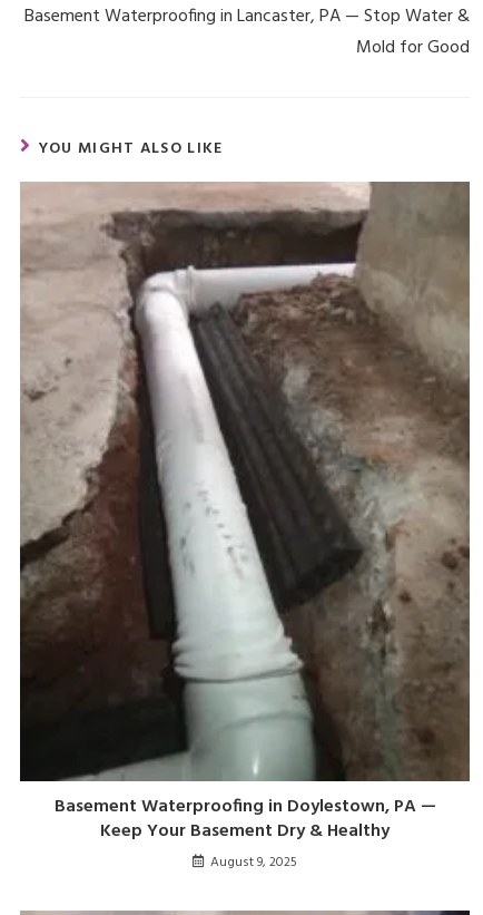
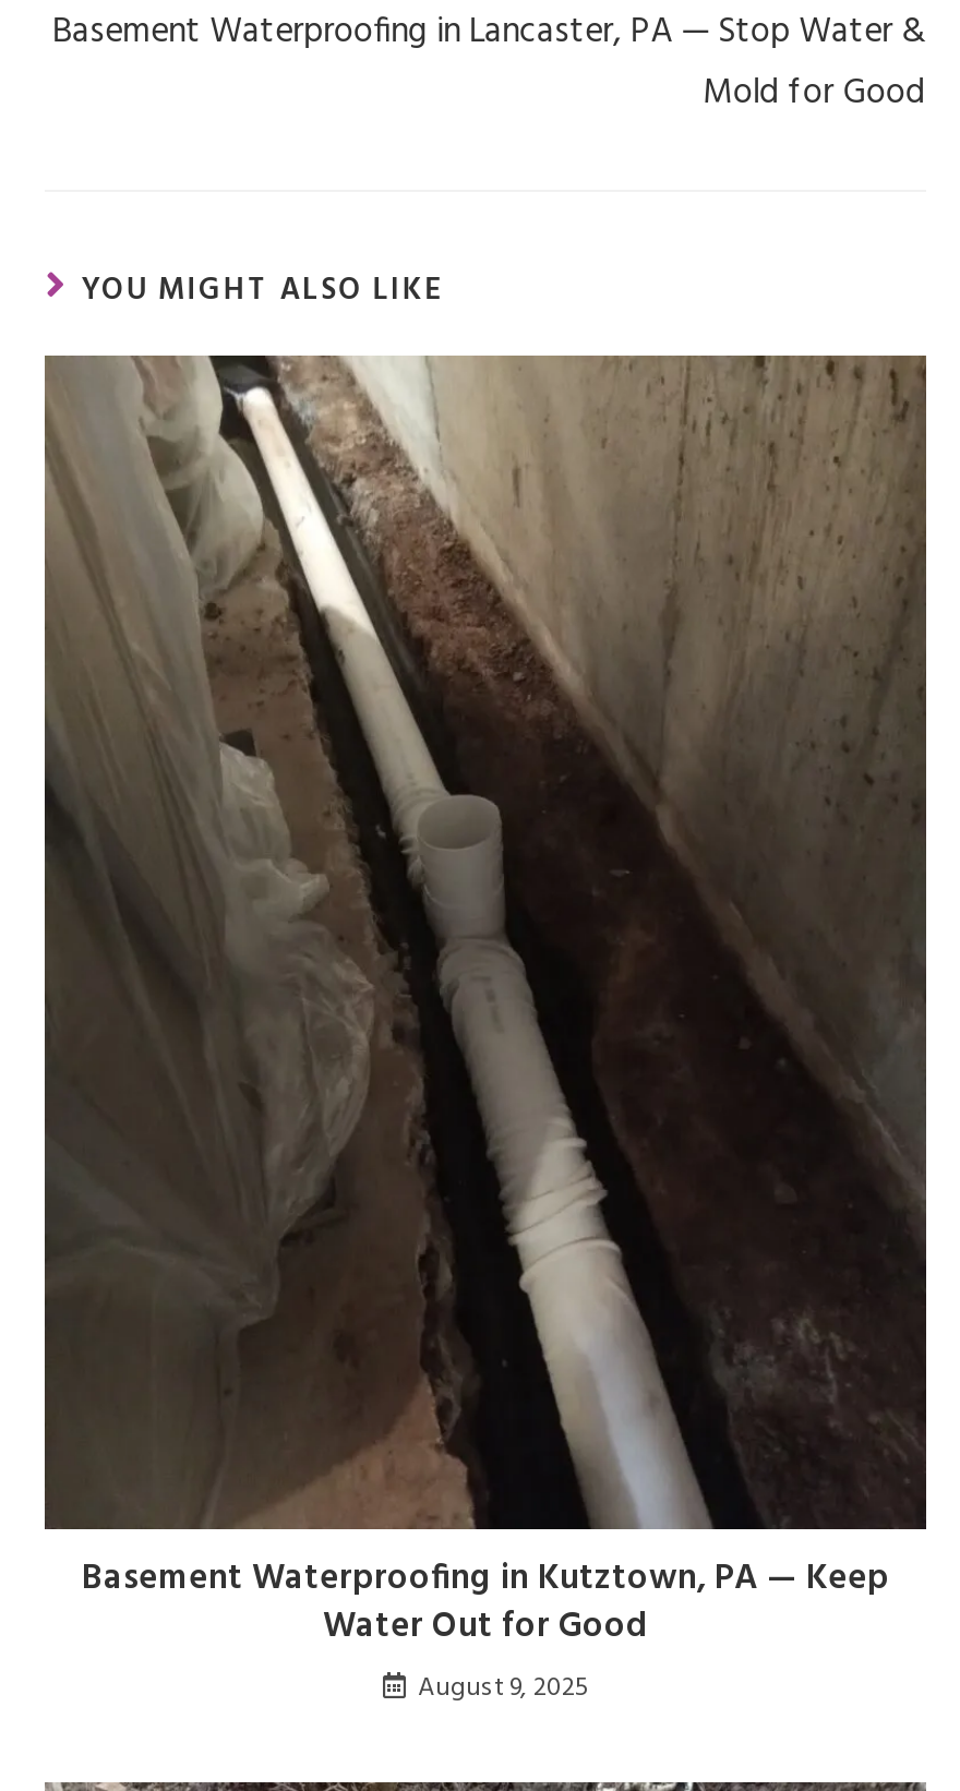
- [image]
- Basement Waterproofing in Doylestown, PA —
- Keep Your Basement Dry & Healthy
+ [image]
+ Basement Waterproofing in Kutztown, PA — Keep
+ Water Out for Good
